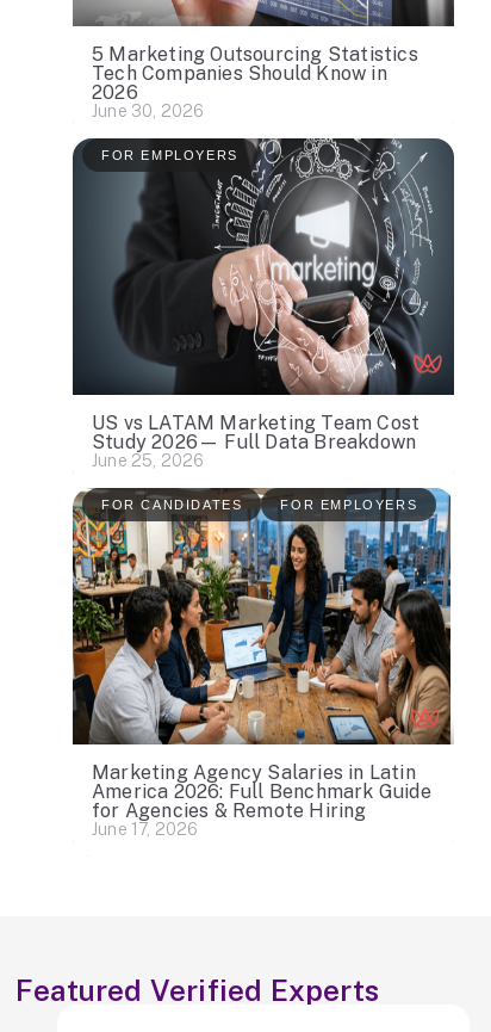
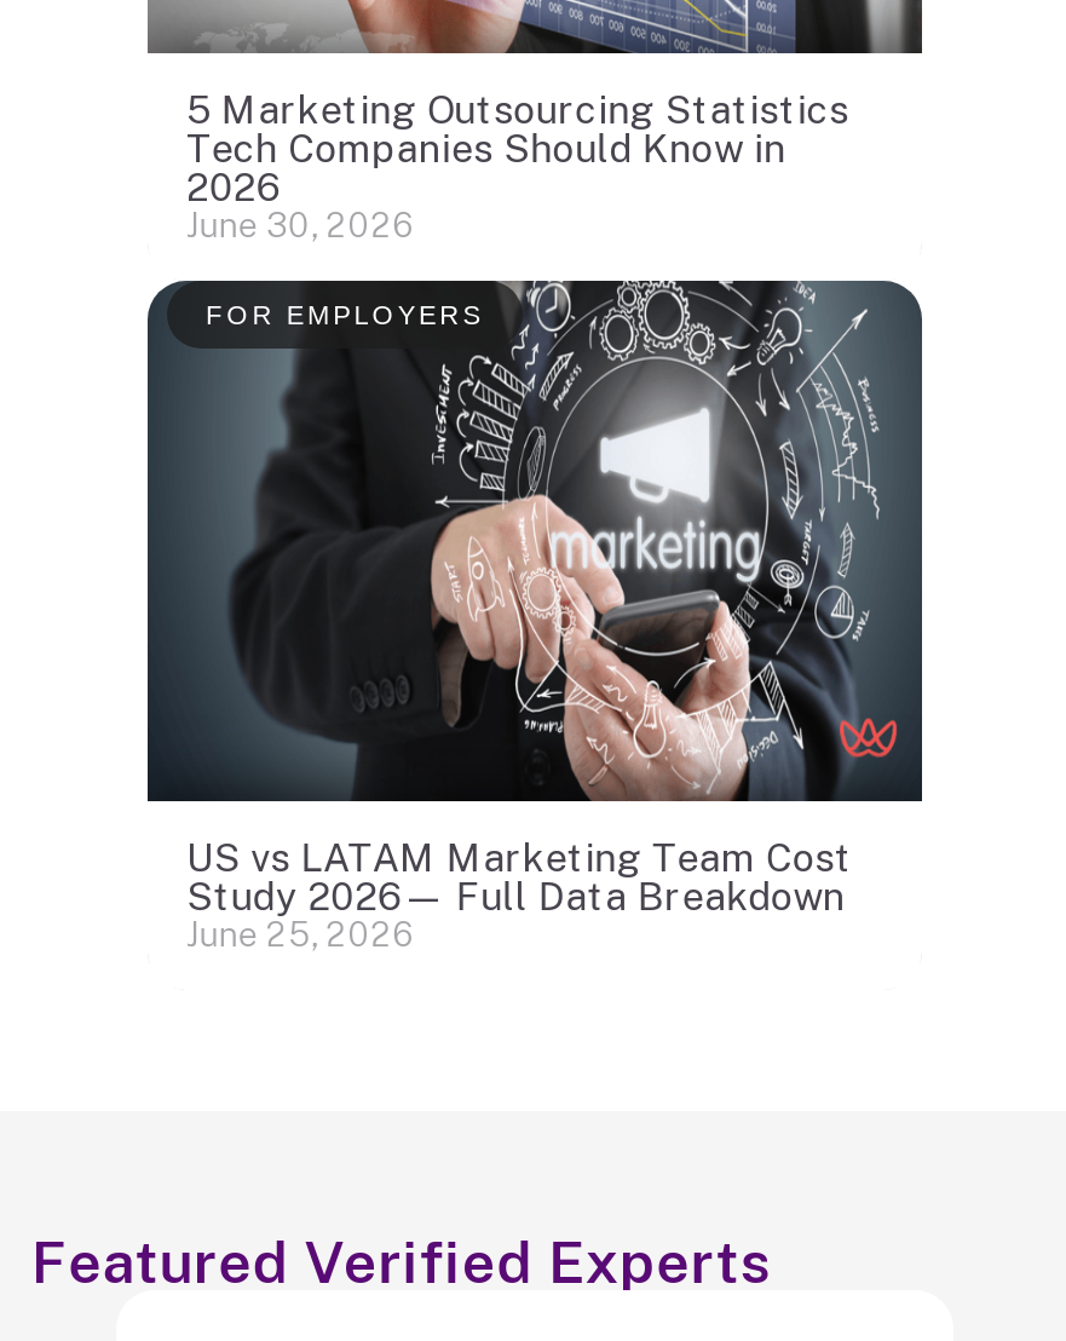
- [image]
- FOR CANDIDATES
- FOR EMPLOYERS

- Marketing Agency Salaries in Latin
- America 2026: Full Benchmark Guide
- for Agencies & Remote Hiring
- June 17, 2026
